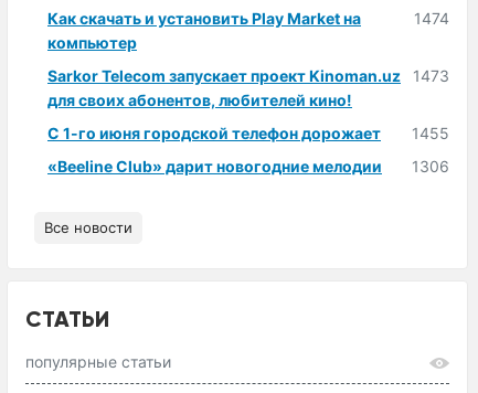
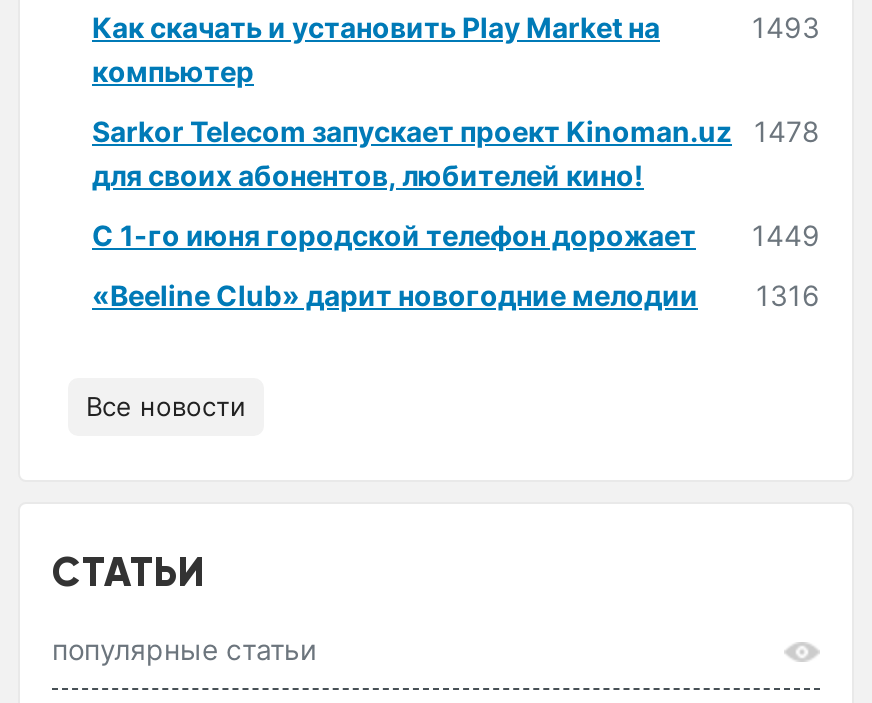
- 1474
+ 1493

- Sarkor Telecom запускает проект Kinoman.uz 1473
+ Sarkor Telecom запускает проект Kinoman.uz 1478

- С 1-го июня городской телефон дорожает 1455
+ С 1-го июня городской телефон дорожает 1449

- «Beeline Club» дарит новогодние мелодии 1306
+ «Beeline Club» дарит новогодние мелодии 1316
